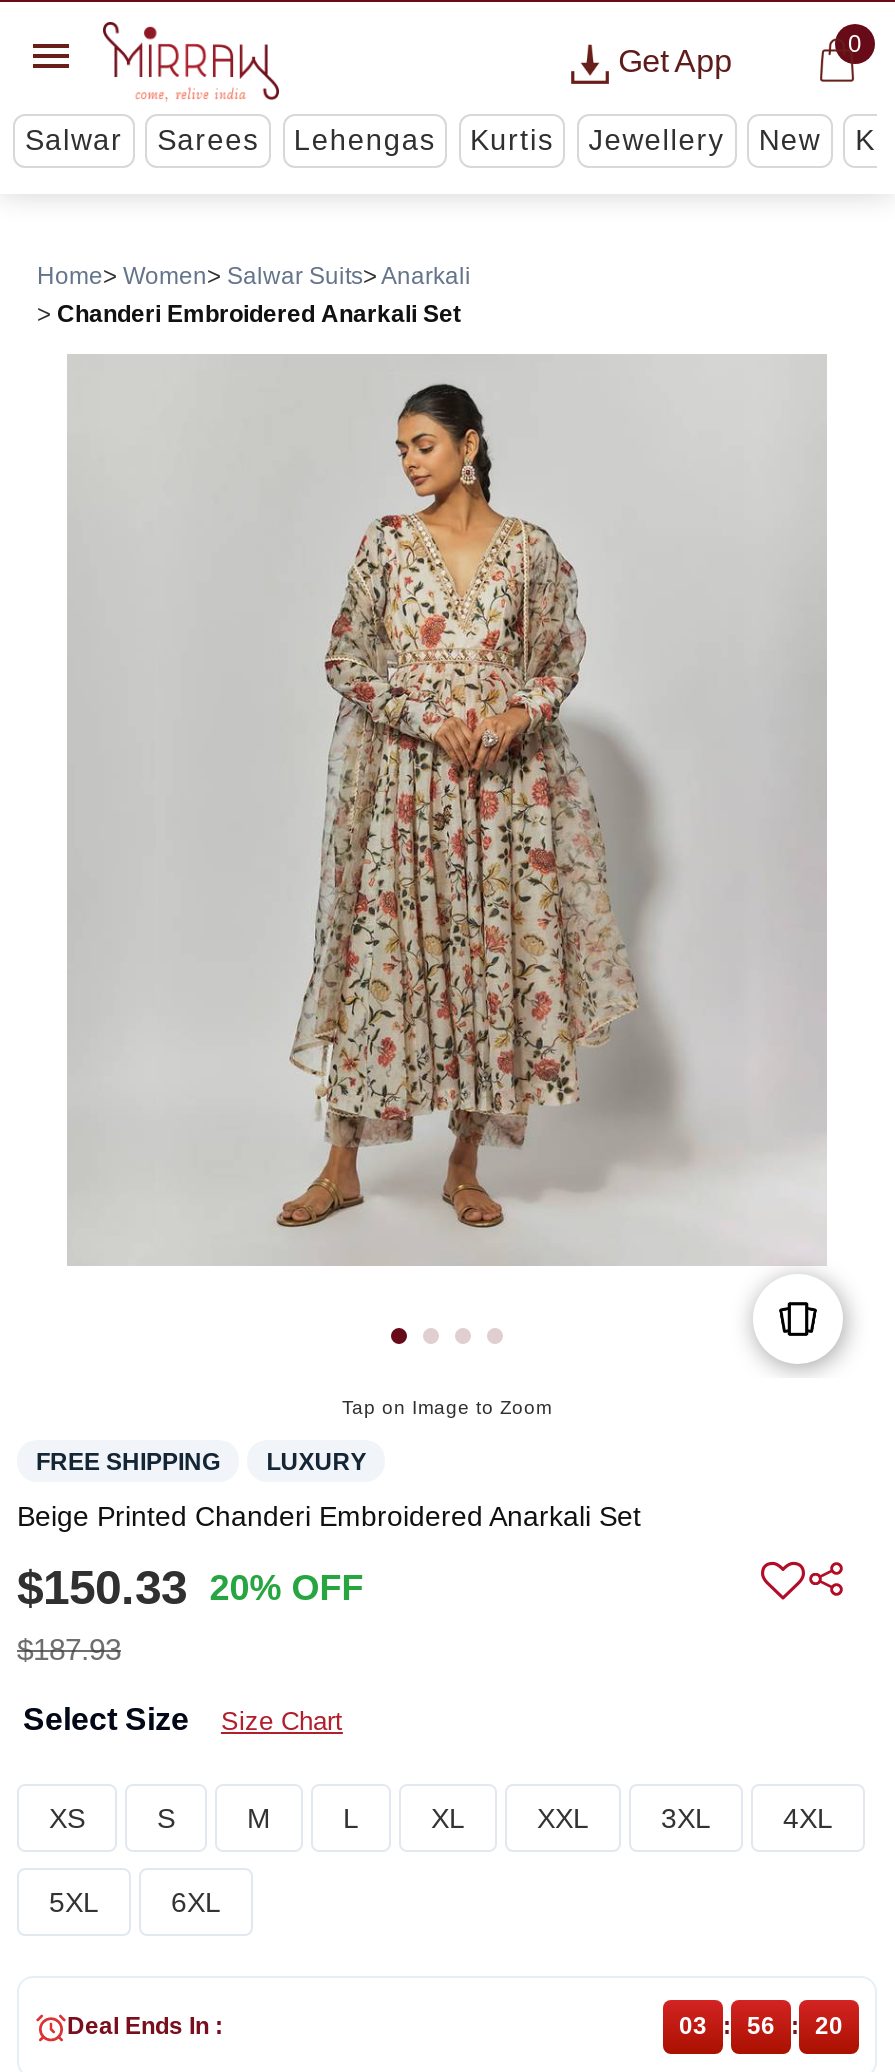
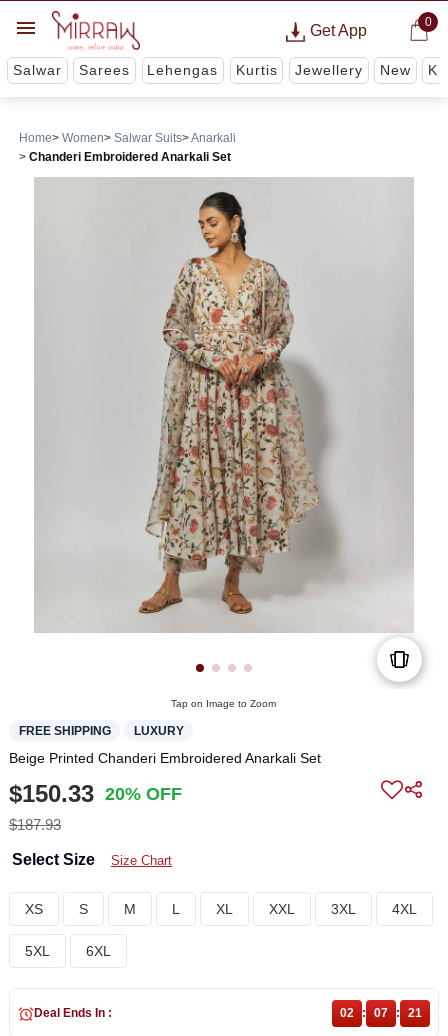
- 03 : 56 : 20
+ 02 : 07 : 21
